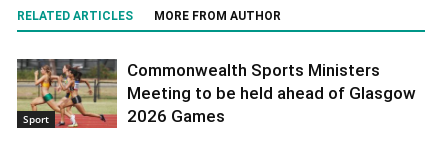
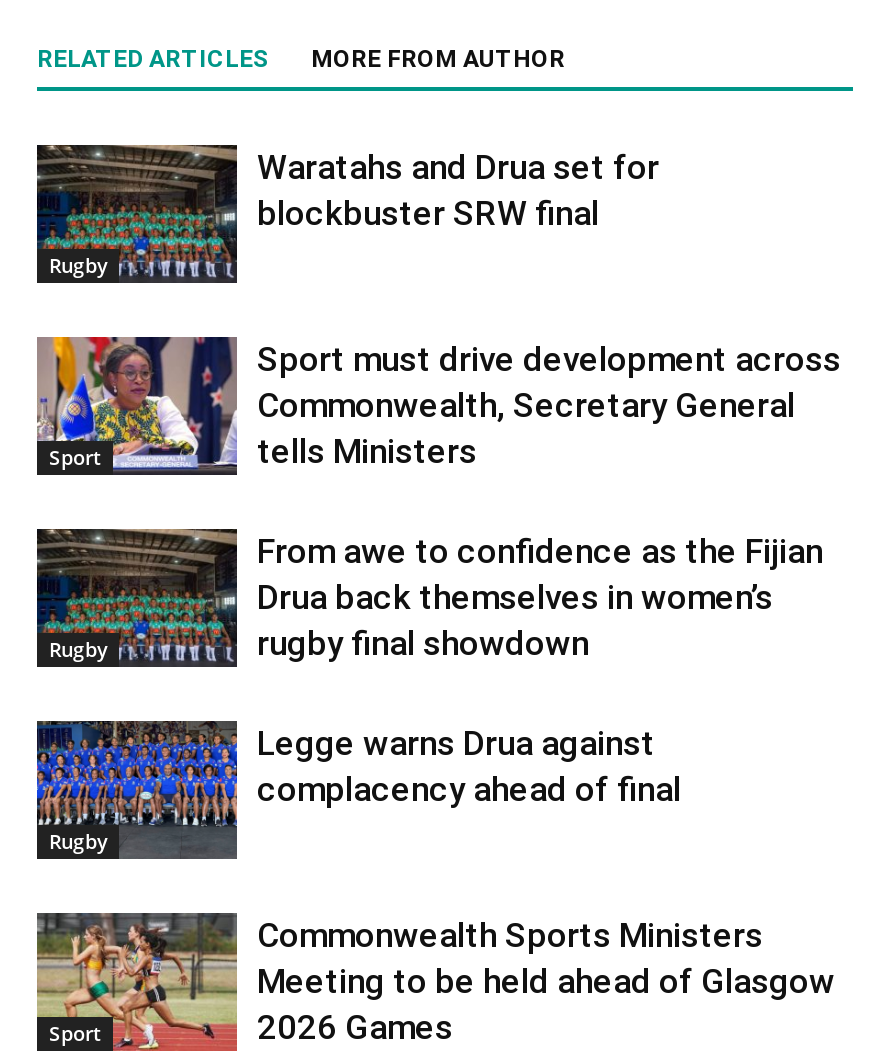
+ [image]
+ Rugby

+ [image]
+ Sport

+ [image]
+ Rugby

+ [image]
+ Rugby

+ Waratahs and Drua set for
+ blockbuster SRW final

+ Sport must drive development across
+ Commonwealth, Secretary General
+ tells Ministers

+ From awe to confidence as the Fijian
+ Drua back themselves in women’s
+ rugby final showdown

+ Legge warns Drua against
+ complacency ahead of final
